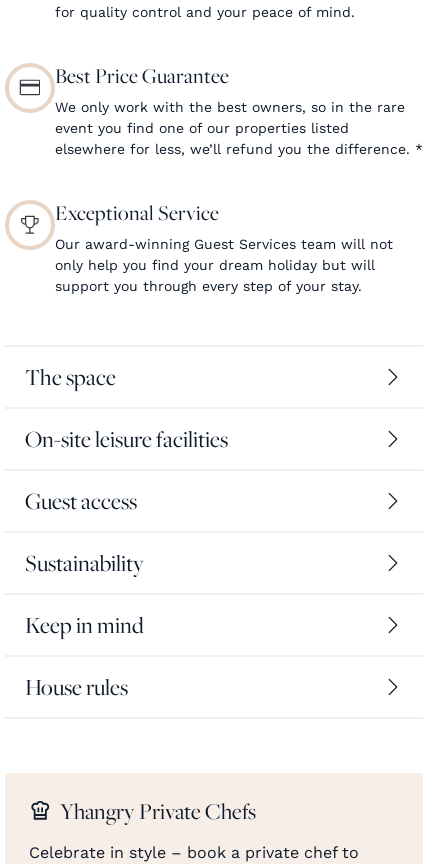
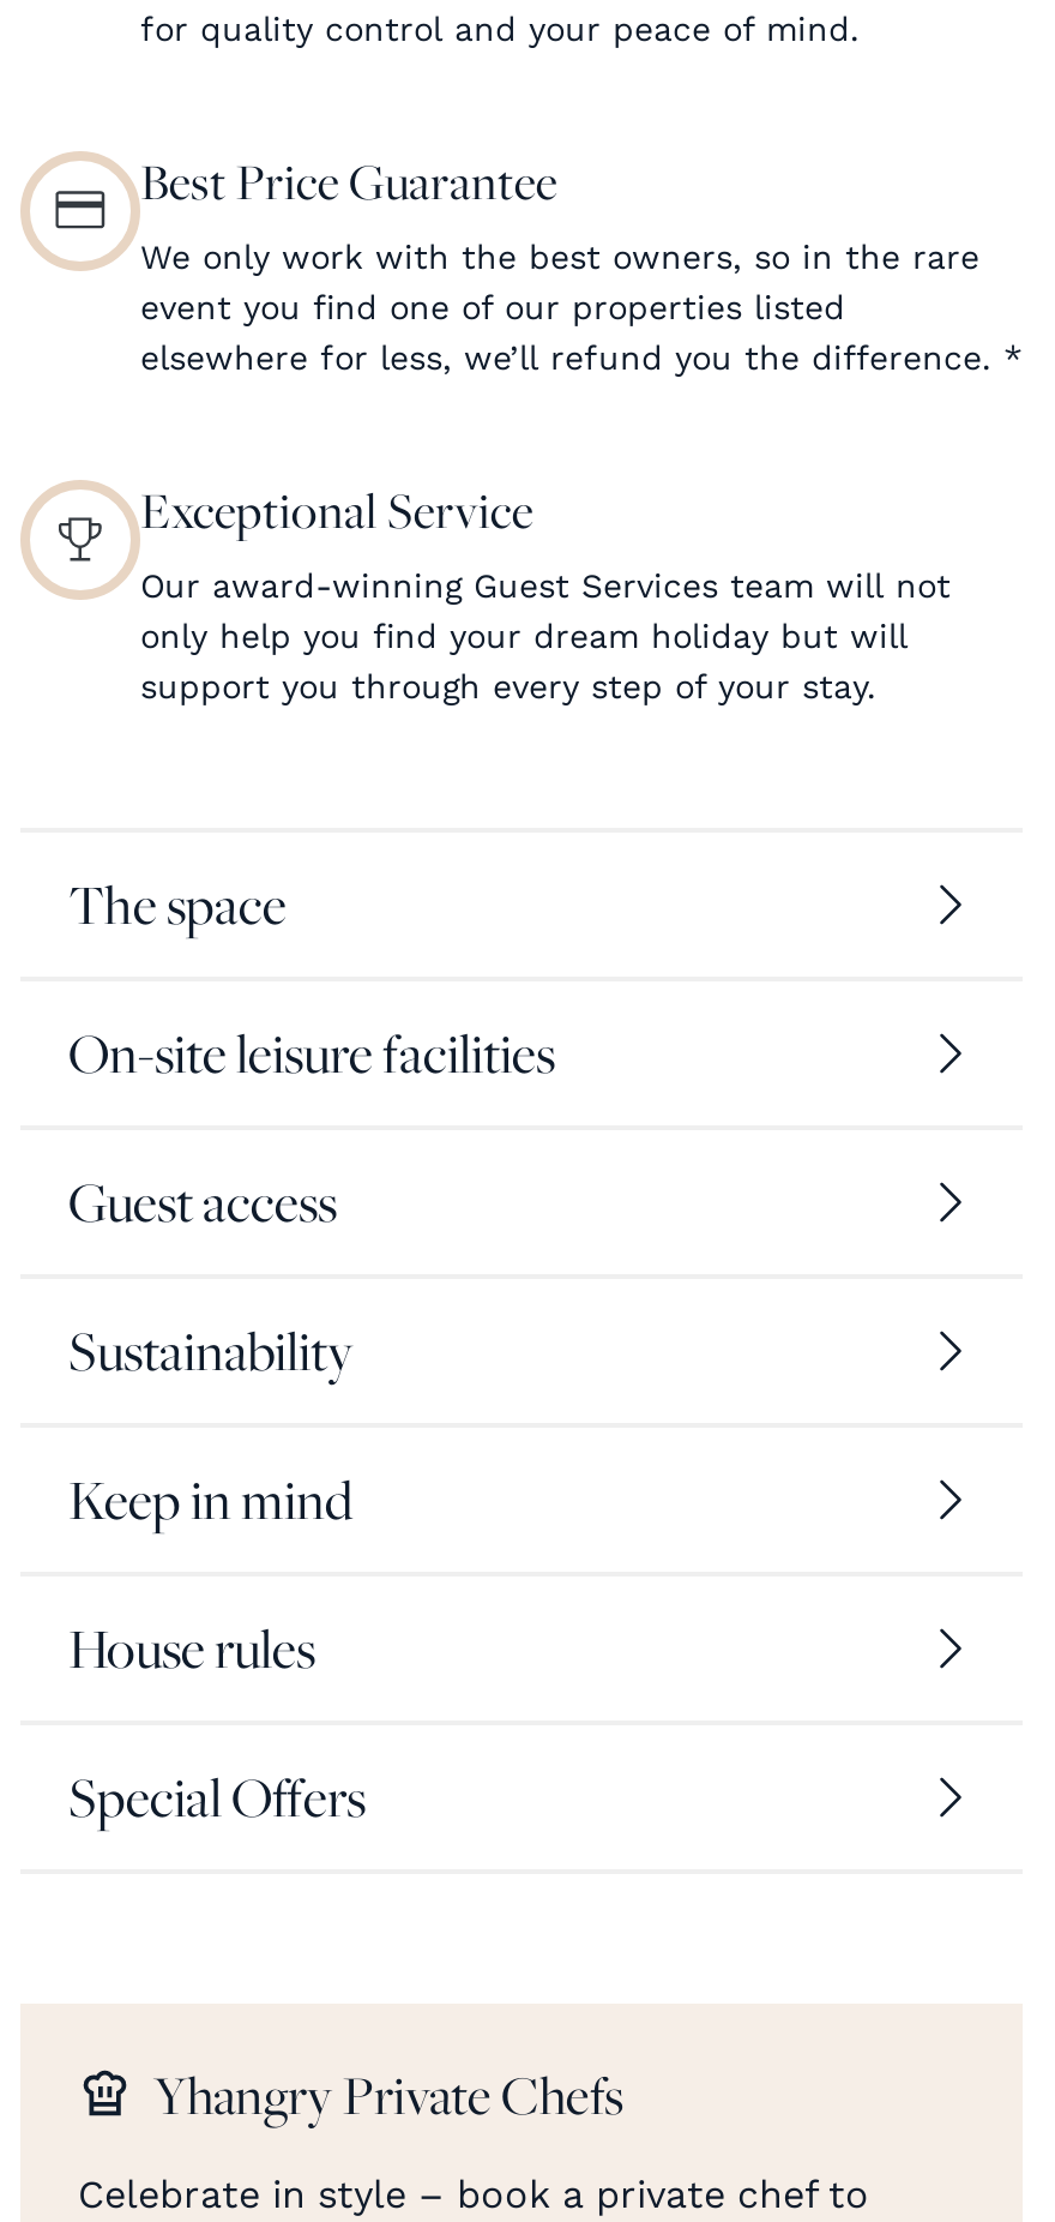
+ Special Offers
